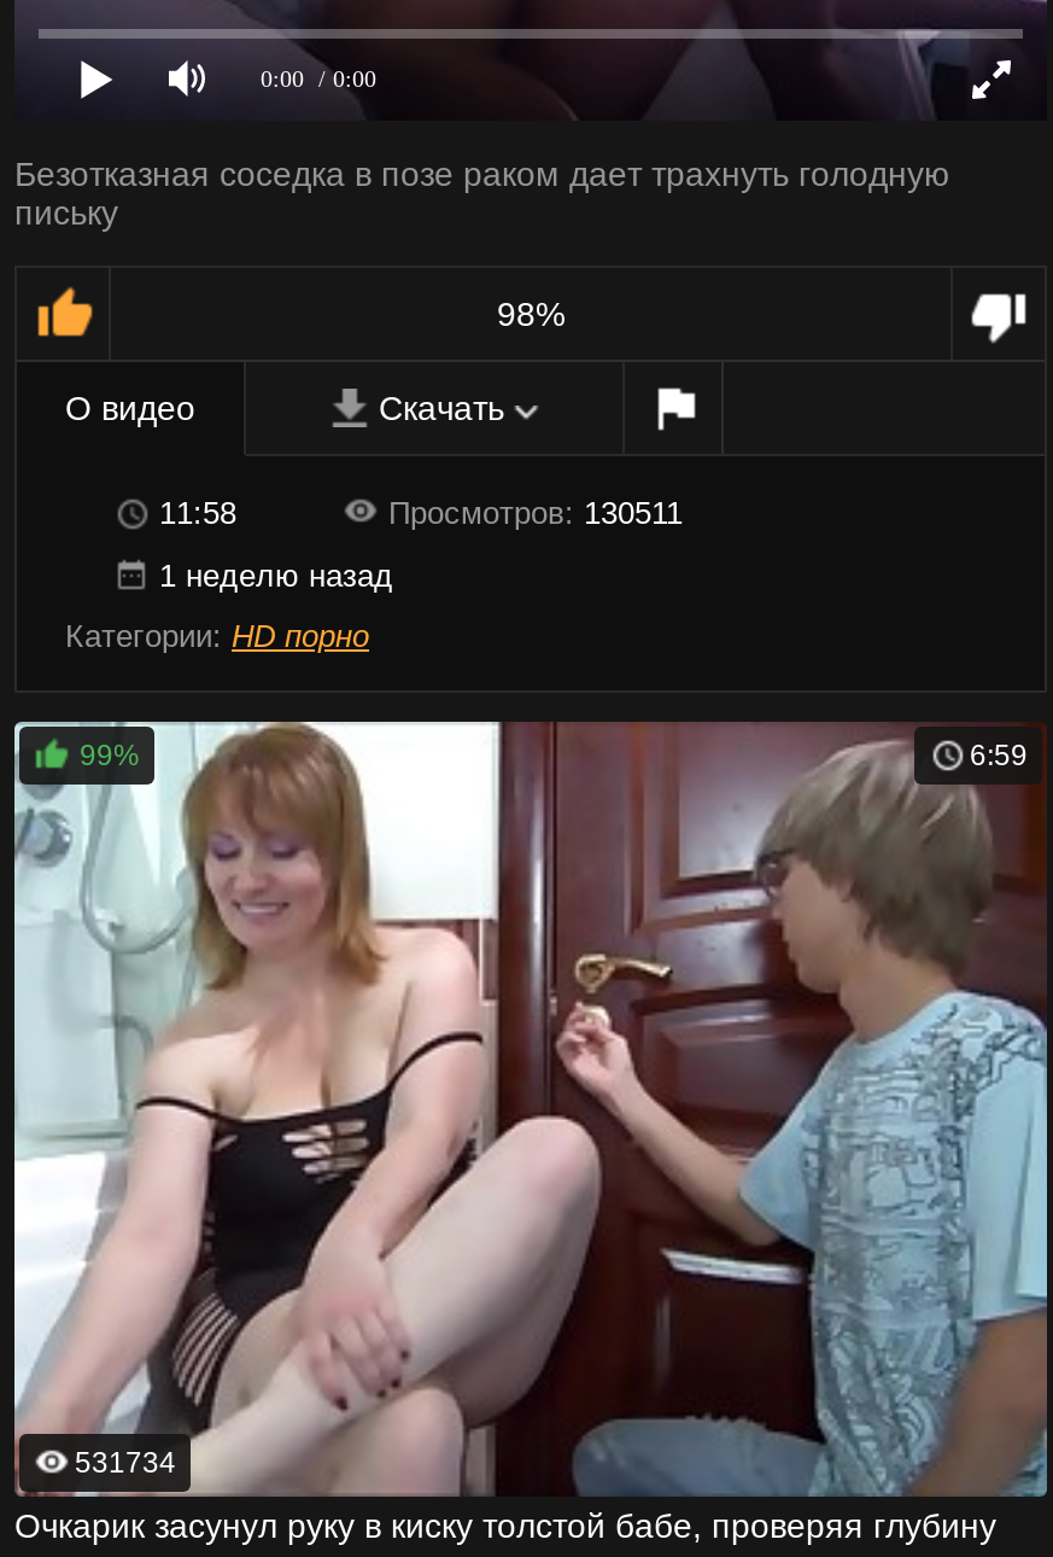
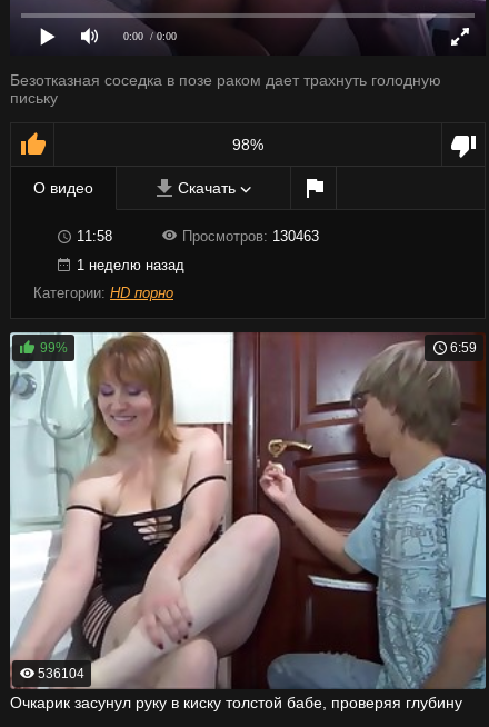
- Просмотров: 130511
+ Просмотров: 130463

- 531734
+ 536104
